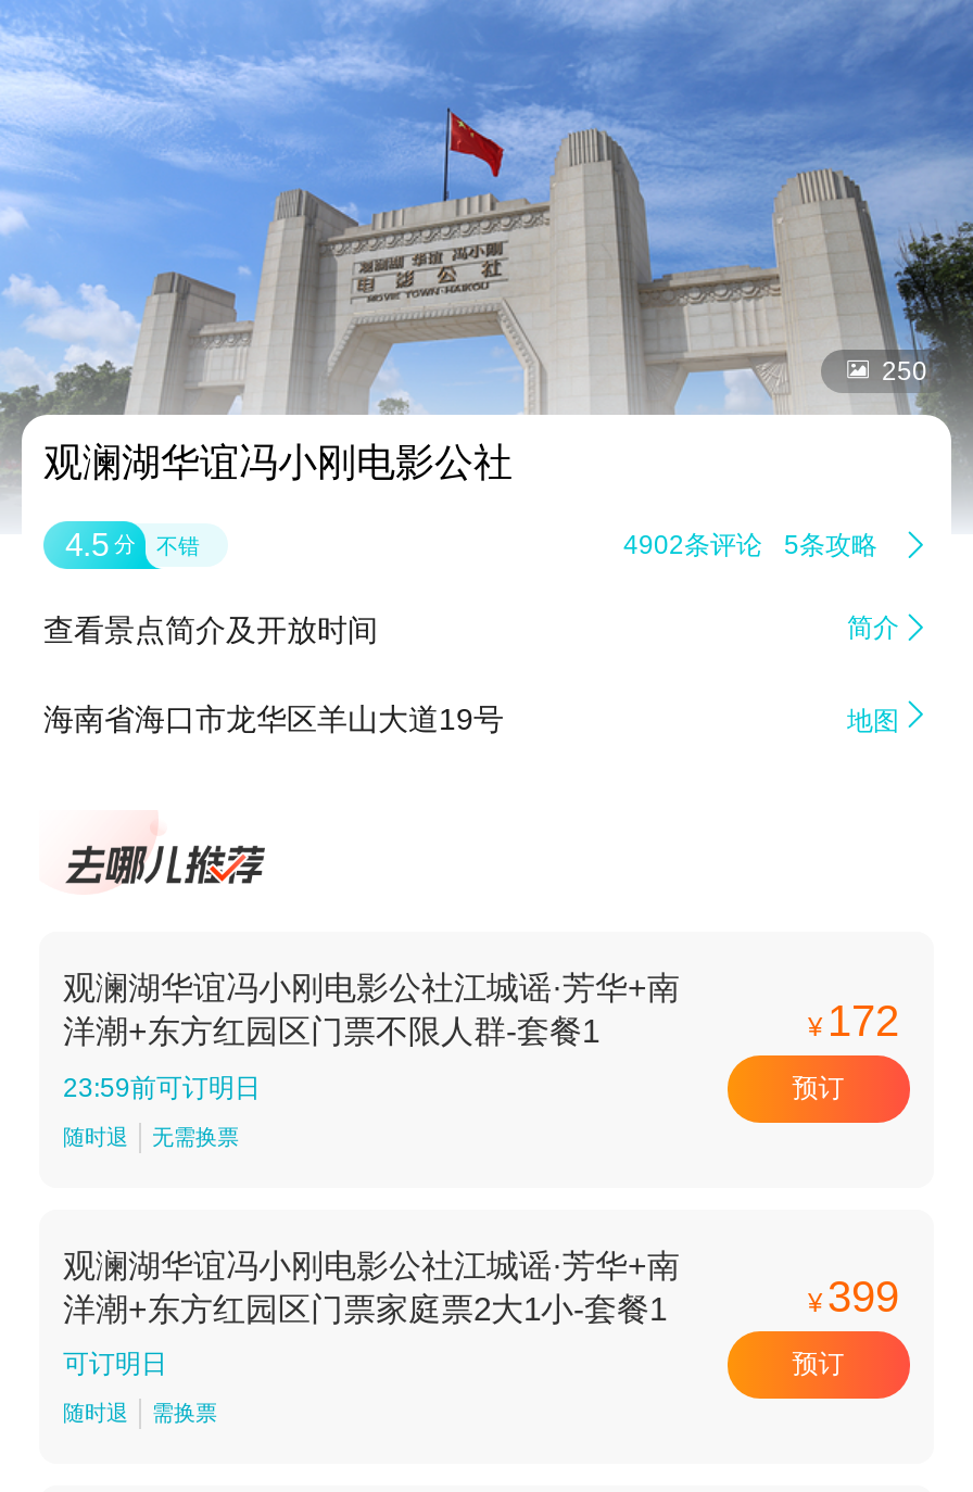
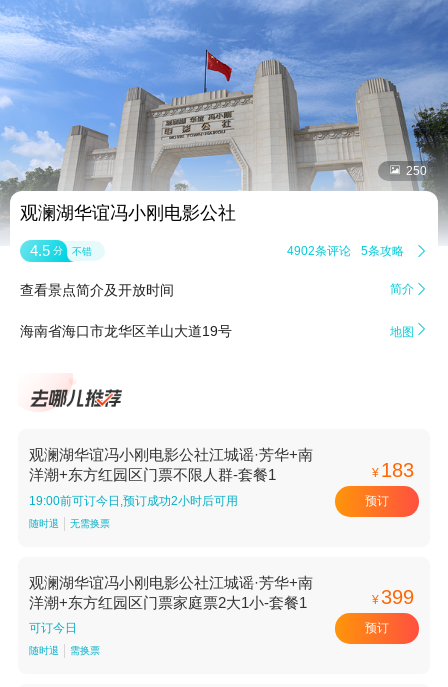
- ¥ 172
+ ¥ 183

- 23:59前可订明日
+ 19:00前可订今日,预订成功2小时后可用

- 可订明日
+ 可订今日
